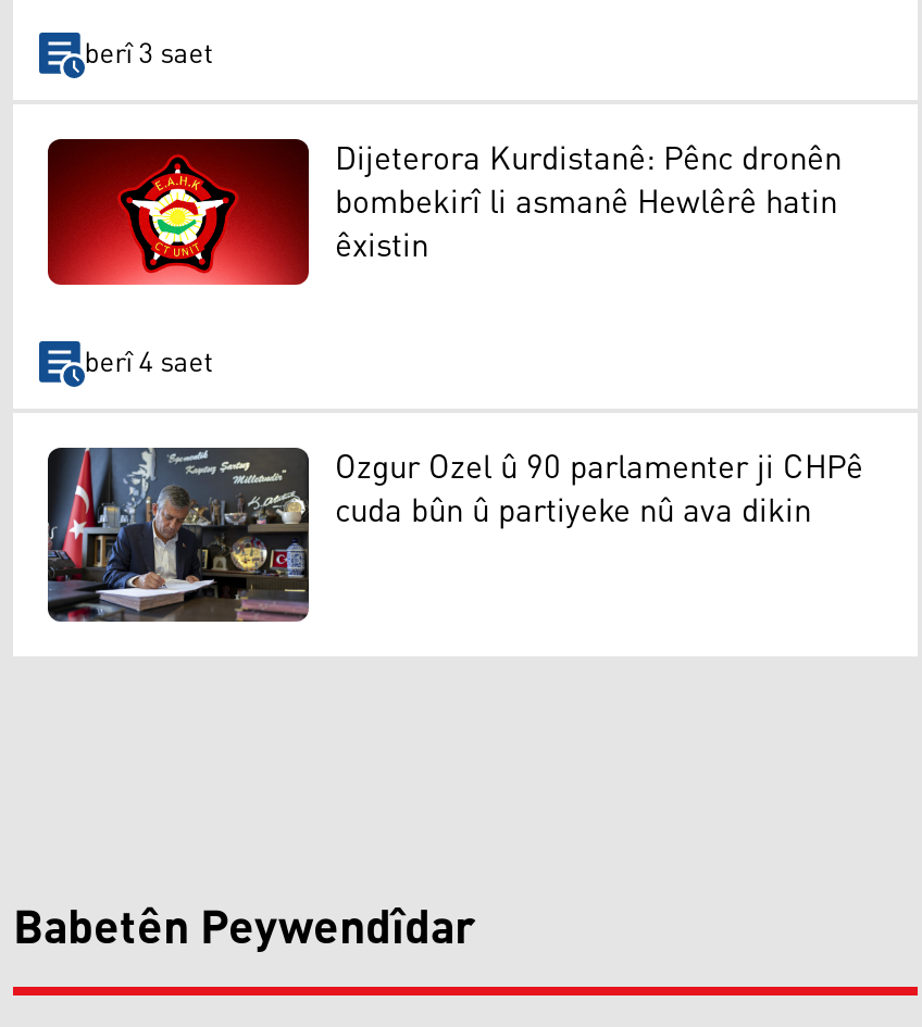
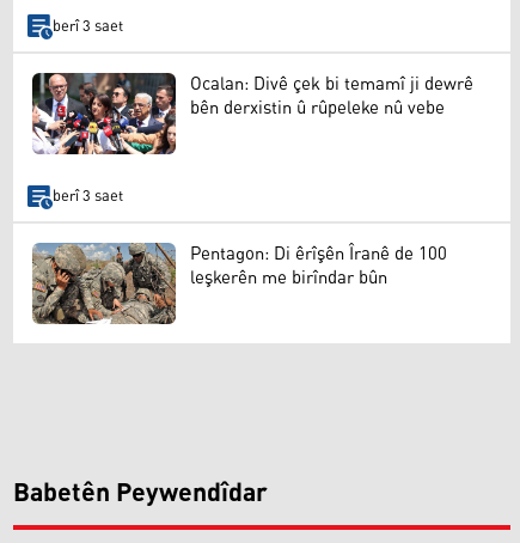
- [image]
- Dijeterora Kurdistanê: Pênc dronên
- bombekirî li asmanê Hewlêrê hatin
- êxistin
+ [image]
+ Ocalan: Divê çek bi temamî ji dewrê
+ bên derxistin û rûpeleke nû vebe

- berî 4 saet
+ berî 3 saet

- [image]
- Ozgur Ozel û 90 parlamenter ji CHPê
- cuda bûn û partiyeke nû ava dikin
+ [image]
+ Pentagon: Di êrîşên Îranê de 100
+ leşkerên me birîndar bûn
